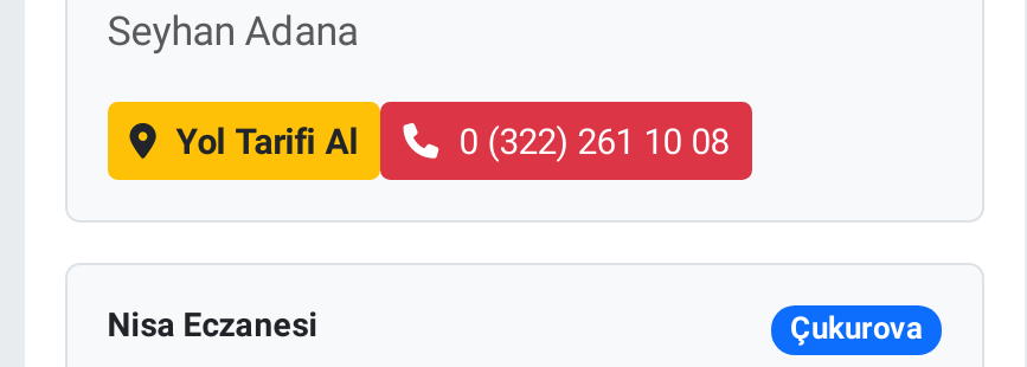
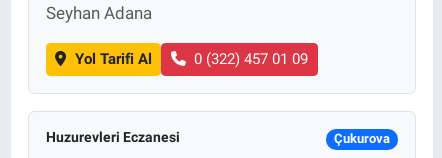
- 0 (322) 261 10 08
+ 0 (322) 457 01 09

- Nisa Eczanesi
+ Huzurevleri Eczanesi
